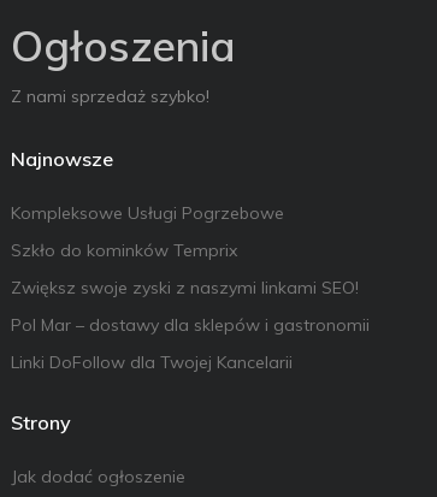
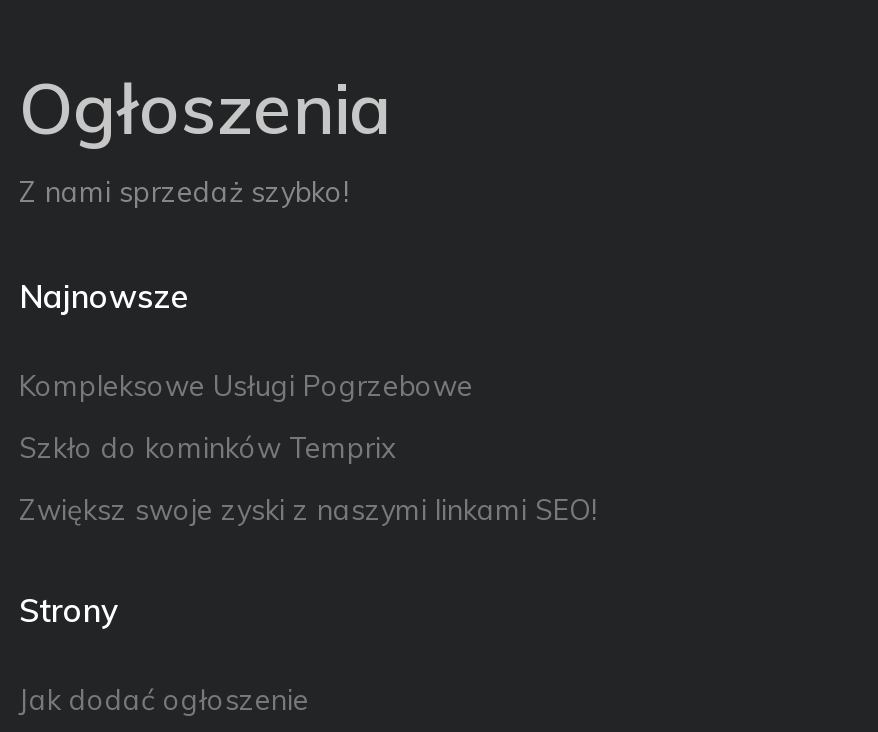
- Pol Mar – dostawy dla sklepów i gastronomii
- Linki DoFollow dla Twojej Kancelarii
